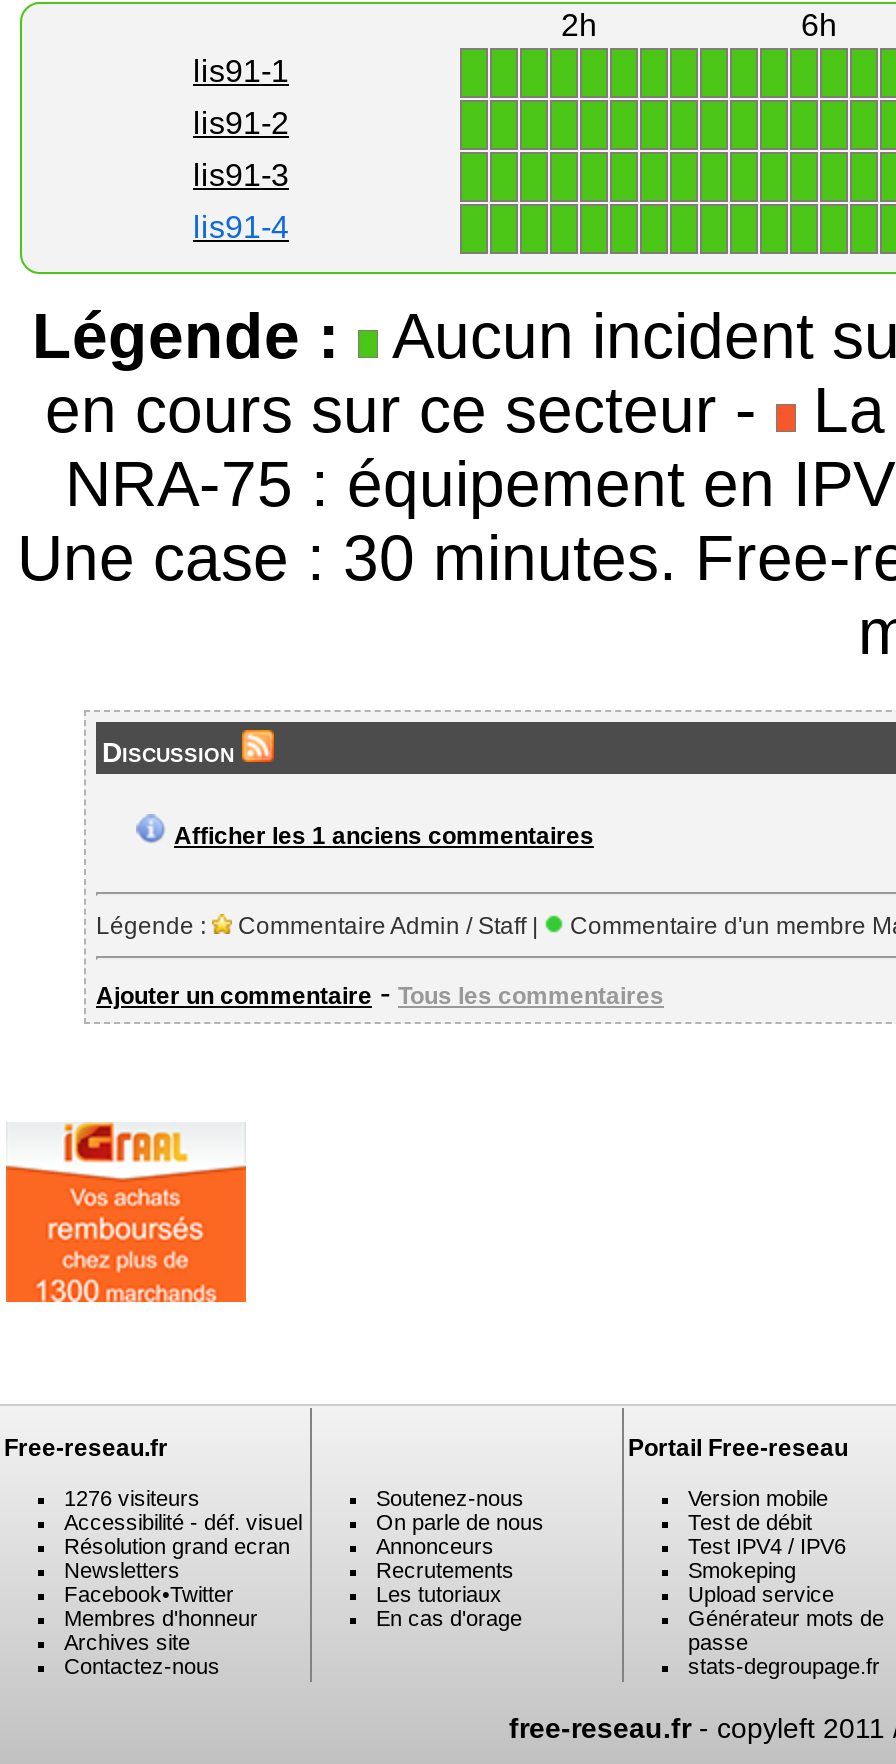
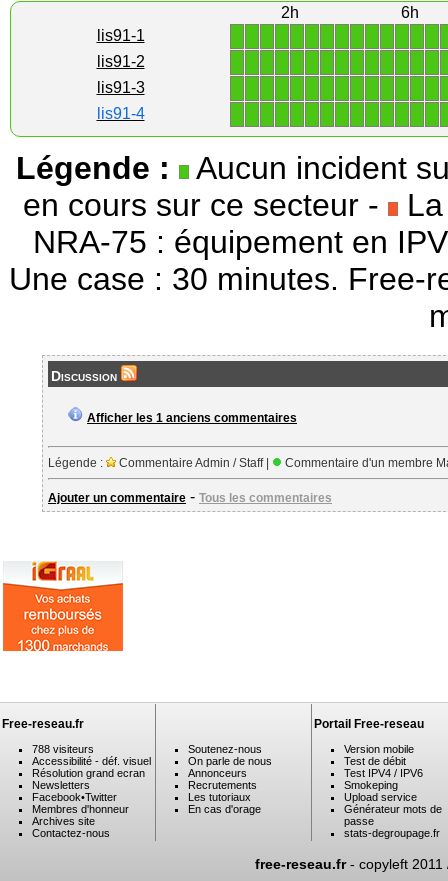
- 1276 visiteurs
+ 788 visiteurs
